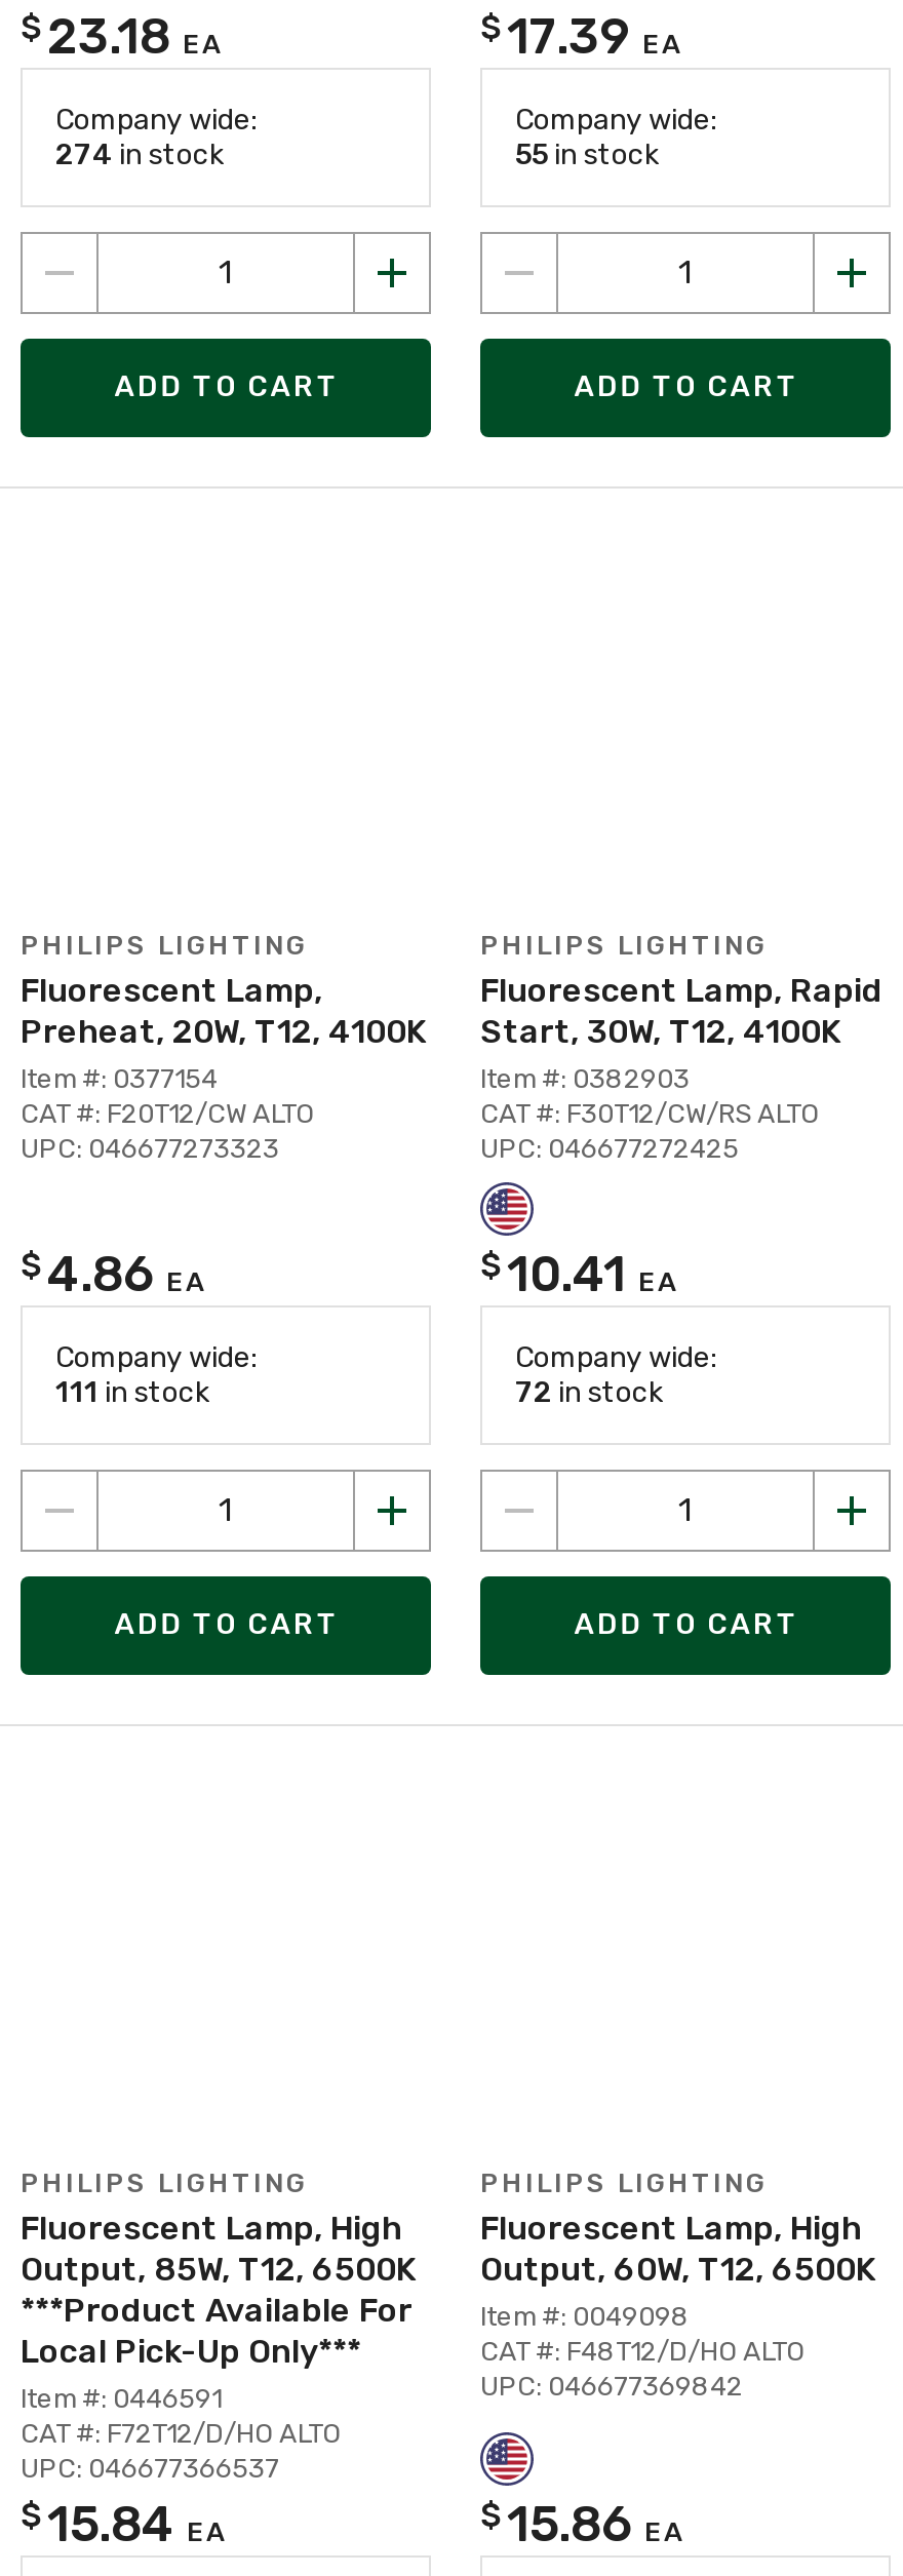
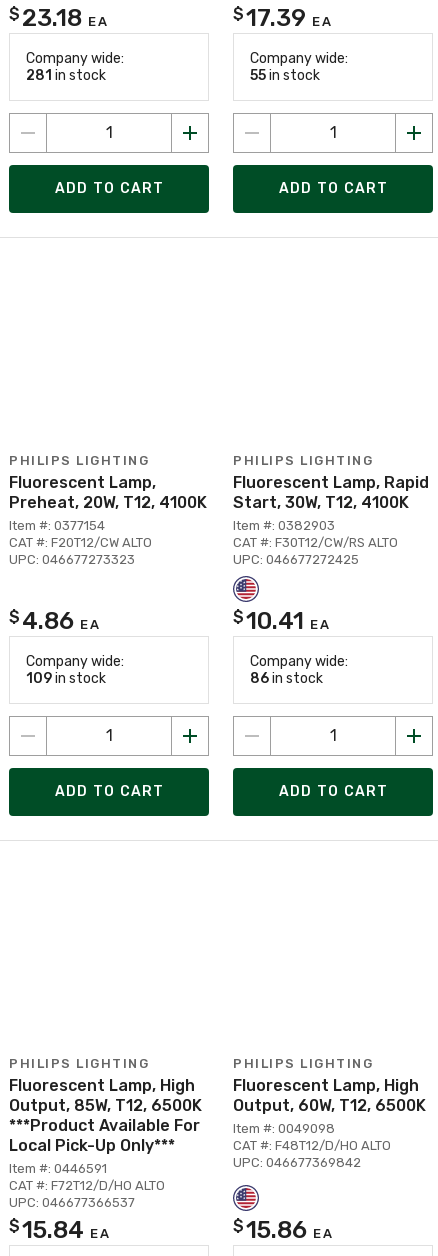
- 274 in stock
+ 281 in stock

- 111 in stock
+ 109 in stock

- 72 in stock
+ 86 in stock
